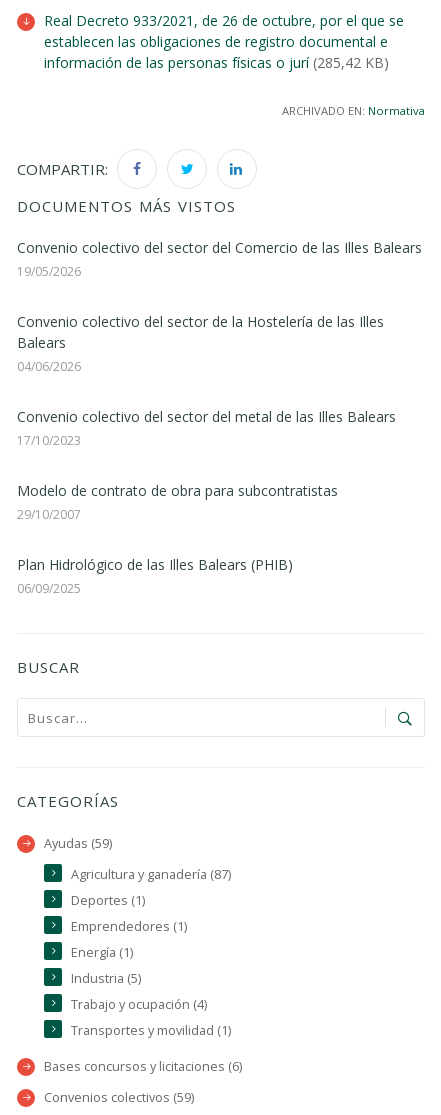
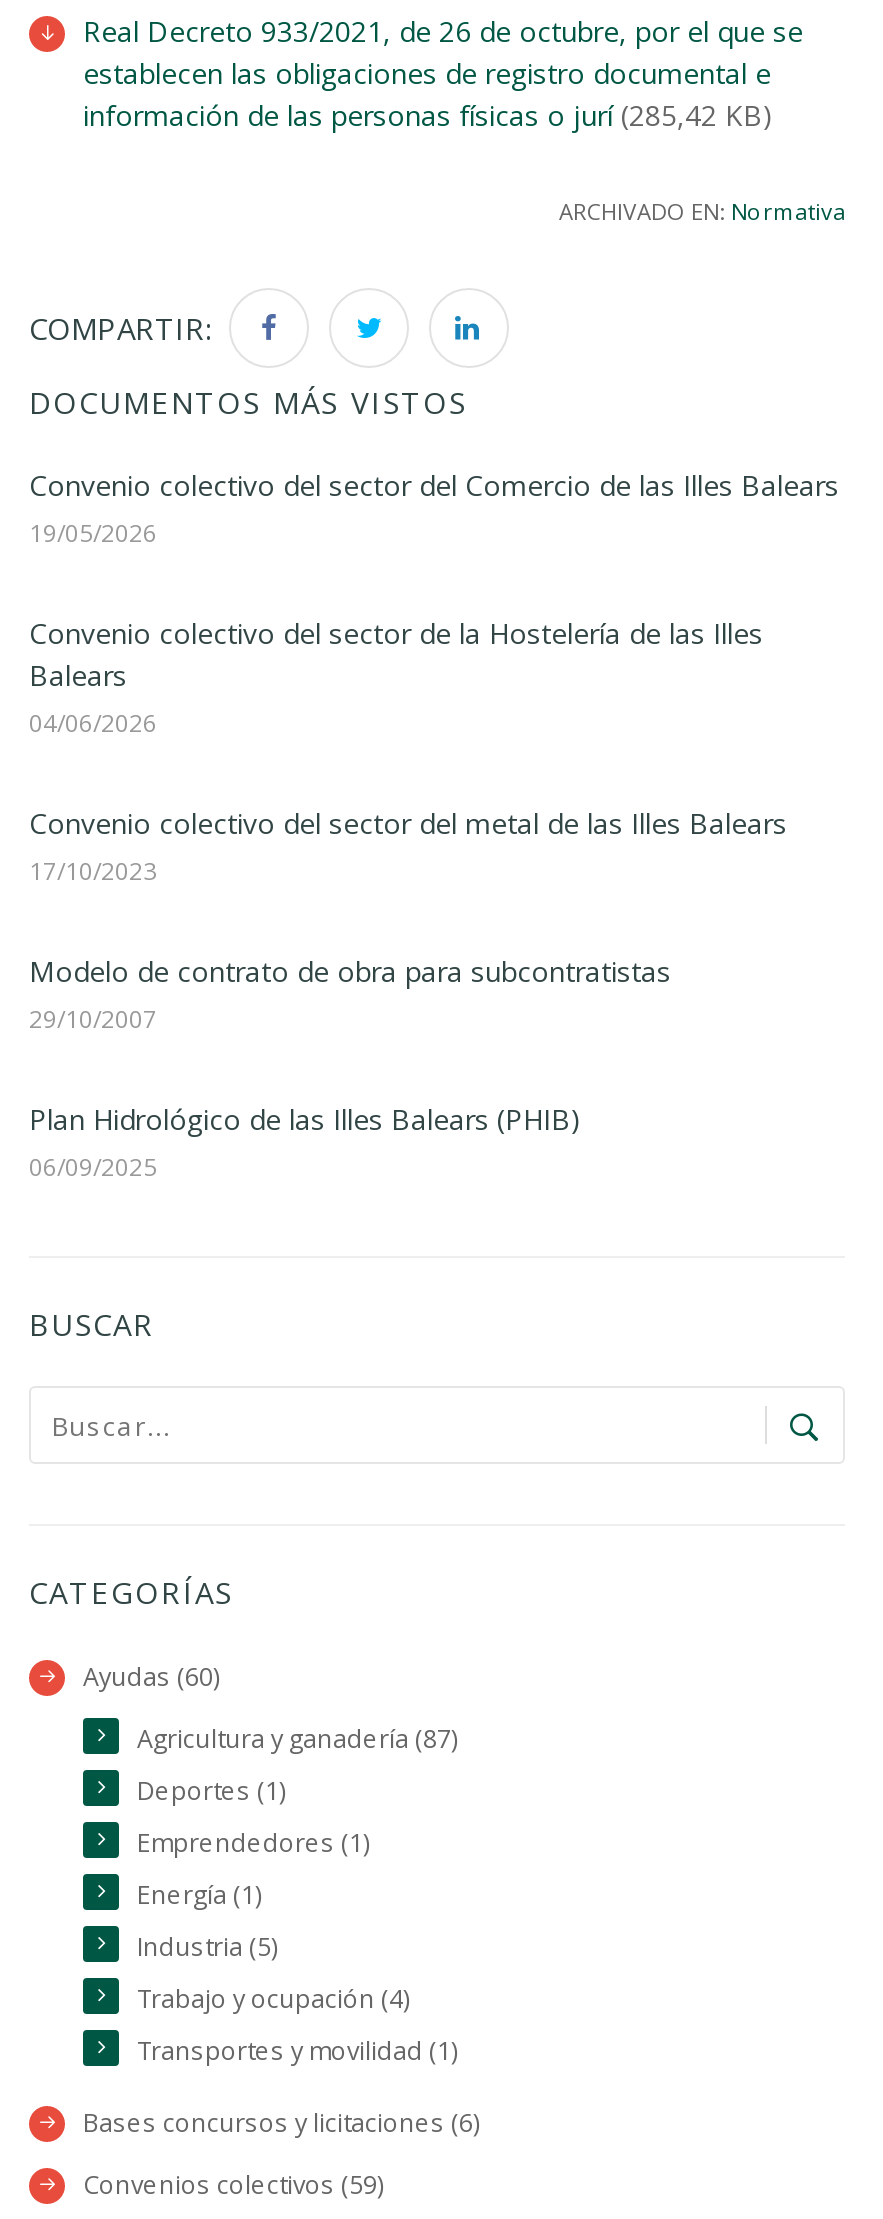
- Ayudas (59)
+ Ayudas (60)
